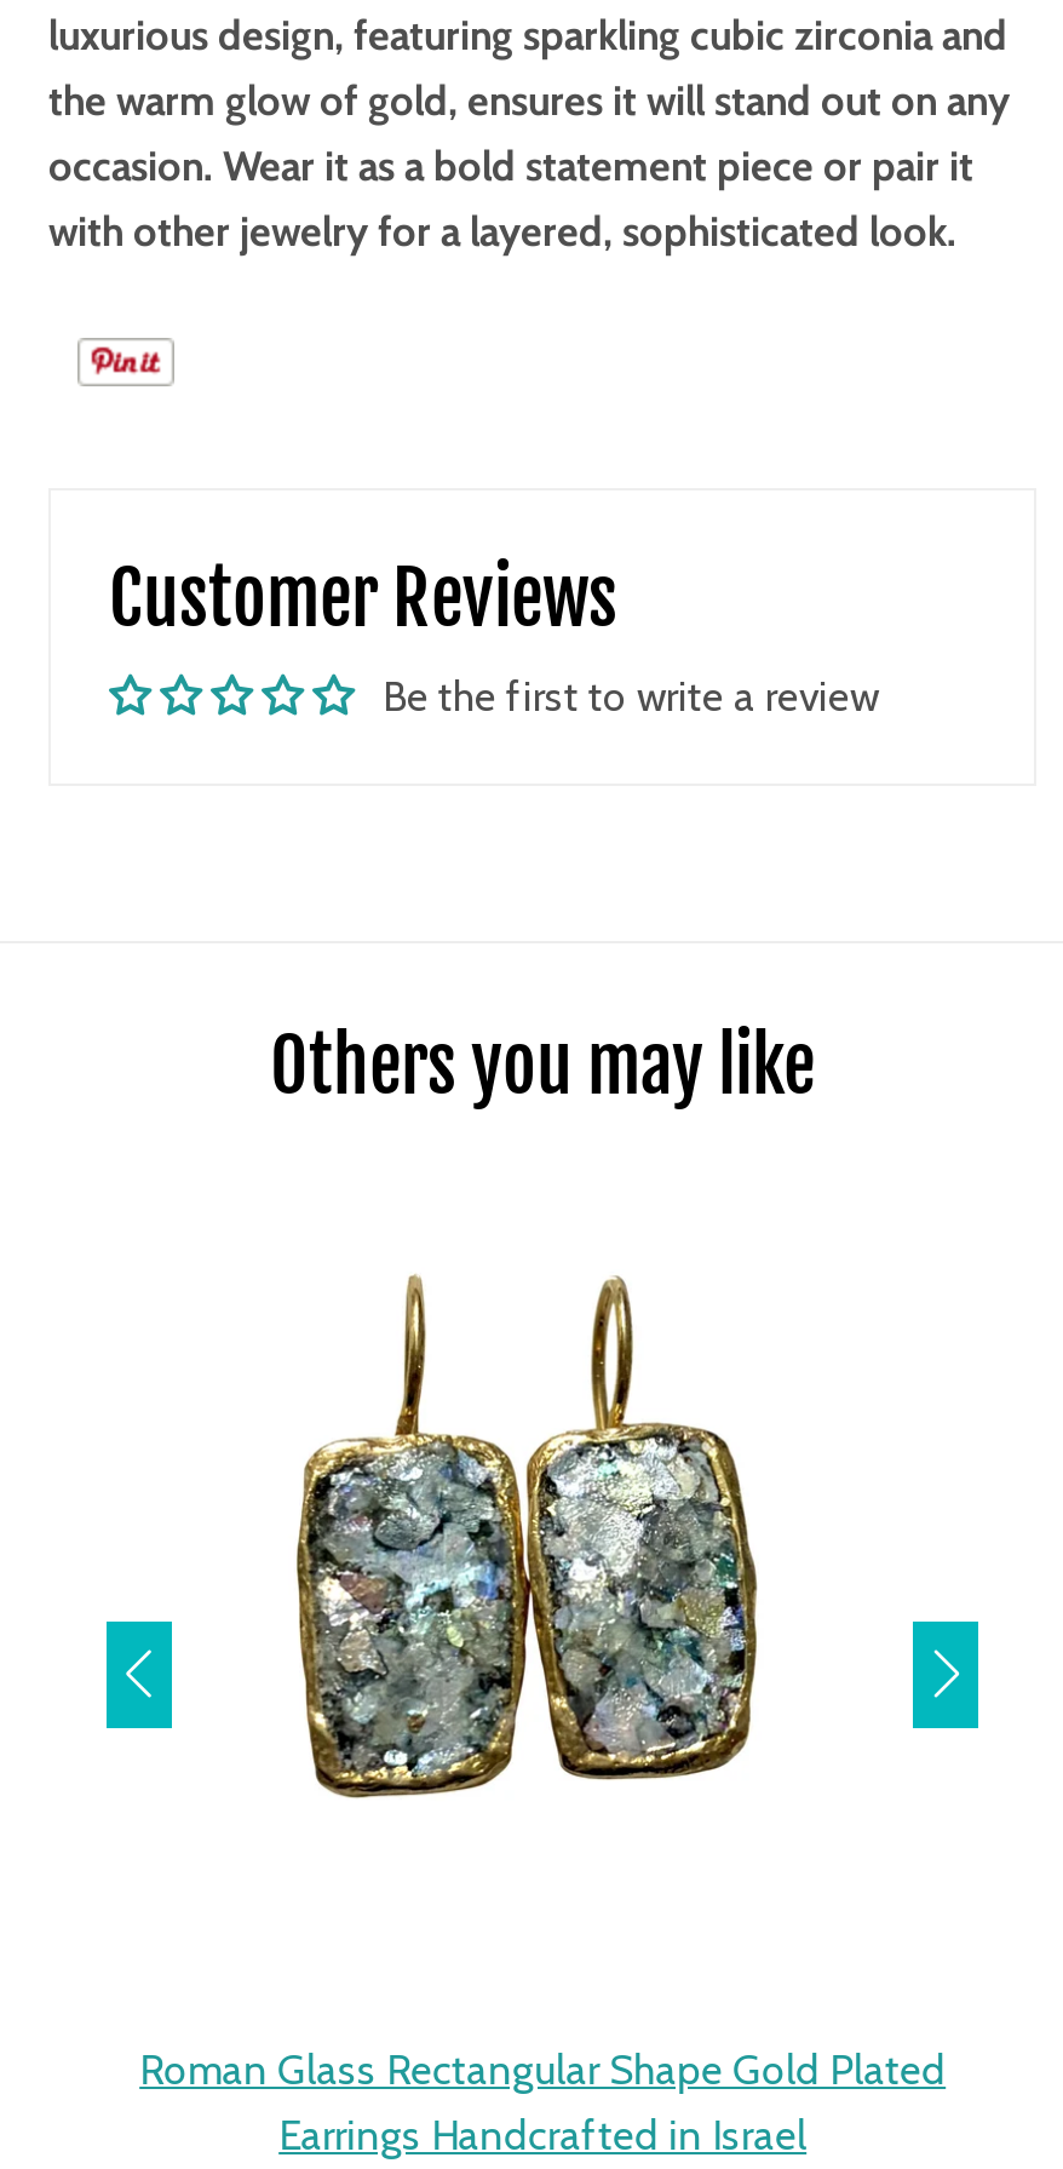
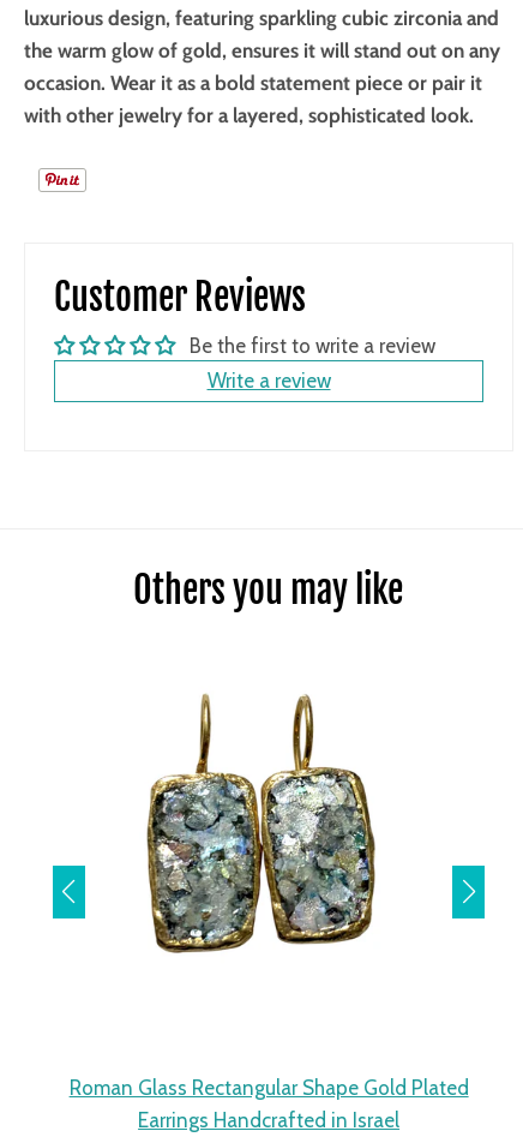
+ Write a review
